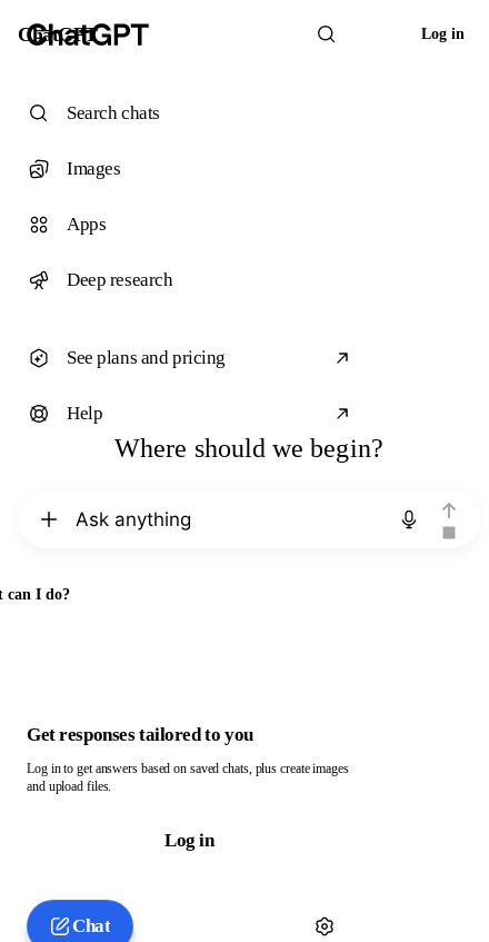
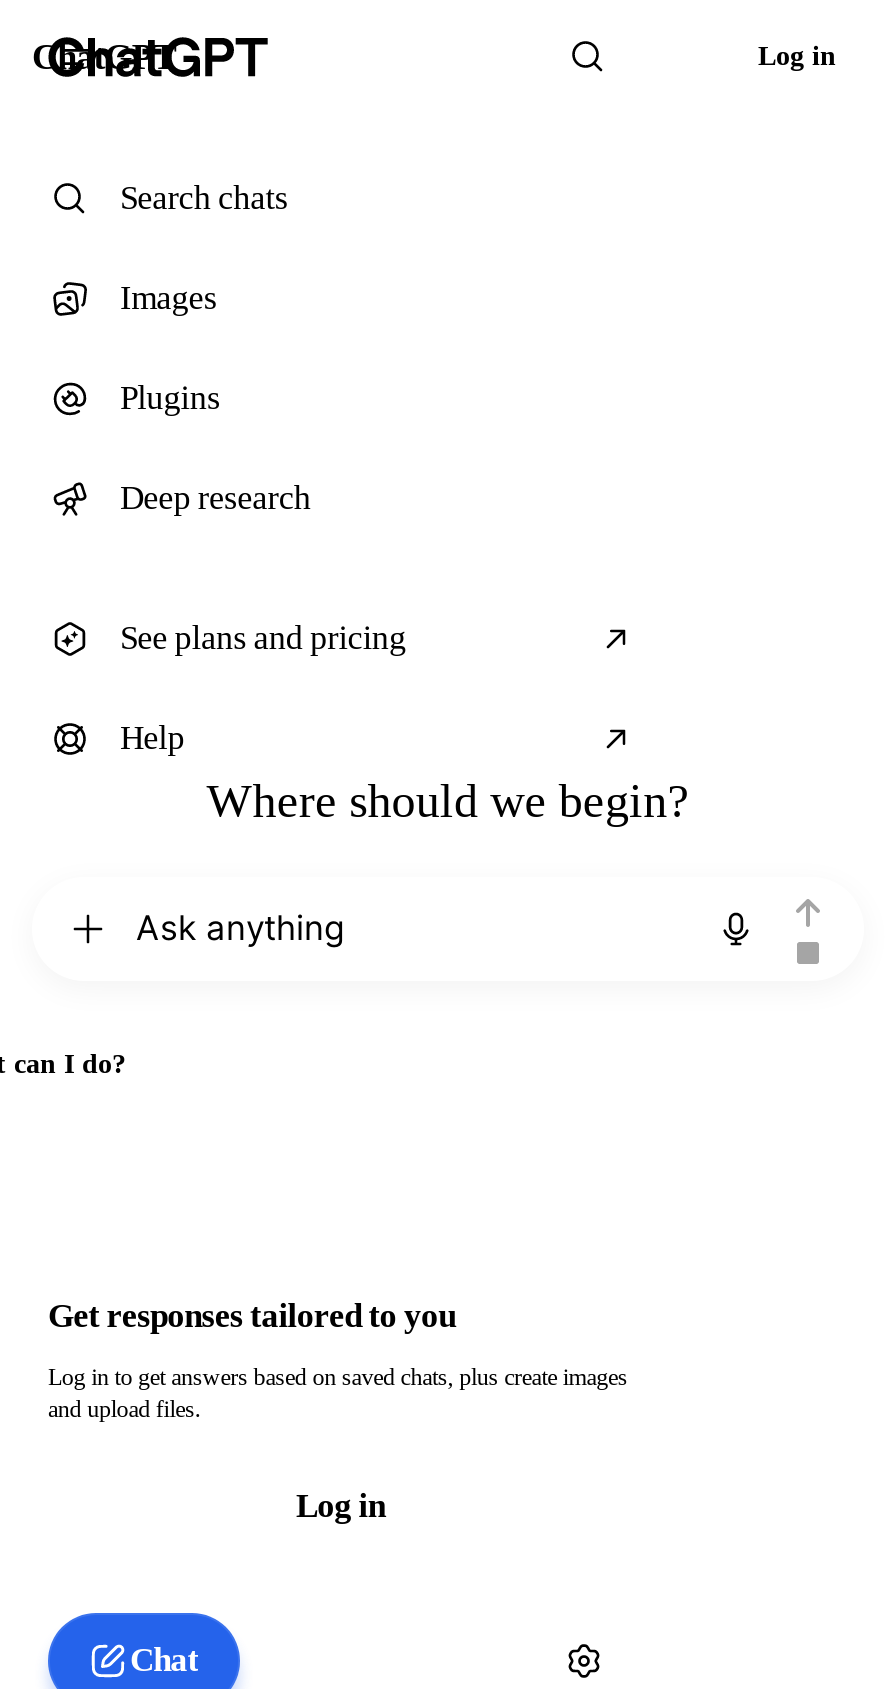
- Apps
+ Plugins
